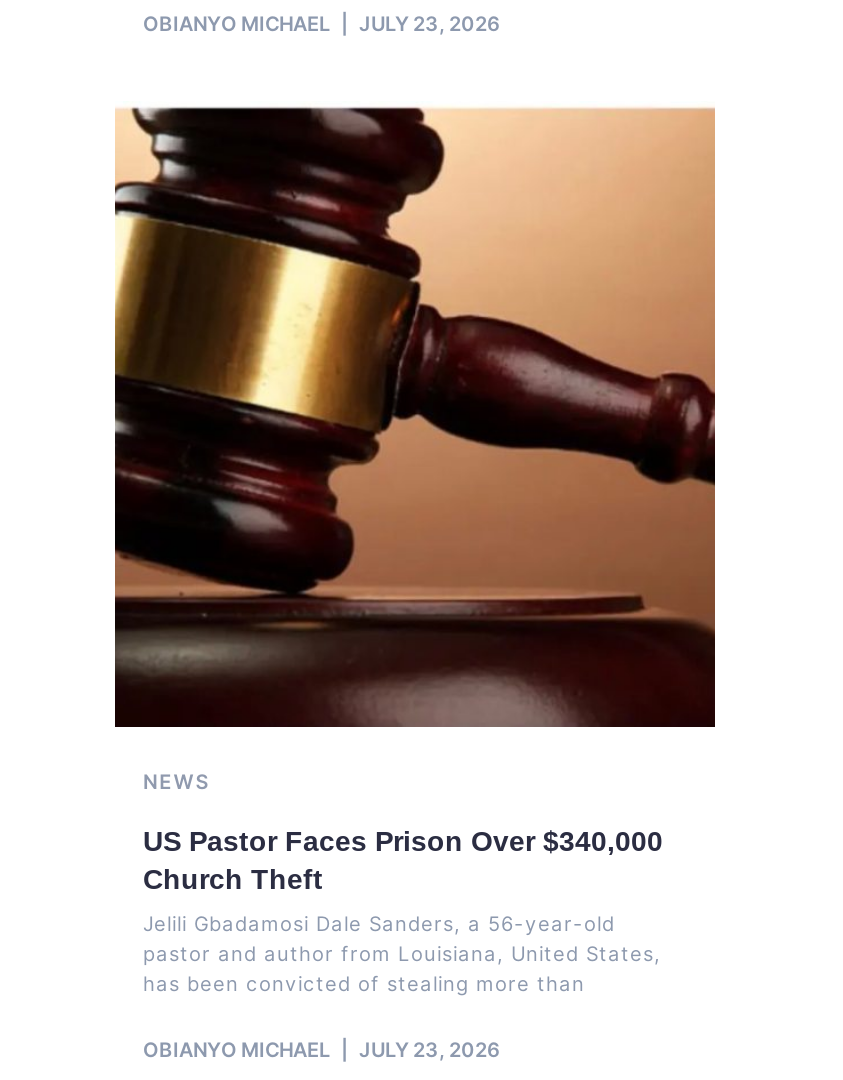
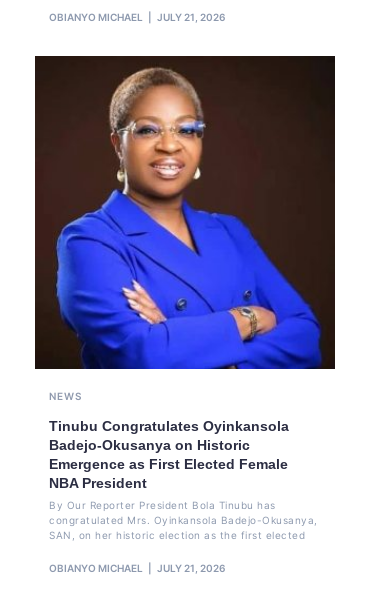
- OBIANYO MICHAEL JULY 23, 2026
+ OBIANYO MICHAEL JULY 21, 2026

- [image]
+ [image]

- US Pastor Faces Prison Over $340,000
- Church Theft
+ Tinubu Congratulates Oyinkansola
+ Badejo-Okusanya on Historic
+ Emergence as First Elected Female
+ NBA President

- Jelili Gbadamosi Dale Sanders, a 56-year-old
- pastor and author from Louisiana, United States,
- has been convicted of stealing more than
+ By Our Reporter President Bola Tinubu has
+ congratulated Mrs. Oyinkansola Badejo-Okusanya,
+ SAN, on her historic election as the first elected

- OBIANYO MICHAEL JULY 23, 2026
+ OBIANYO MICHAEL JULY 21, 2026
